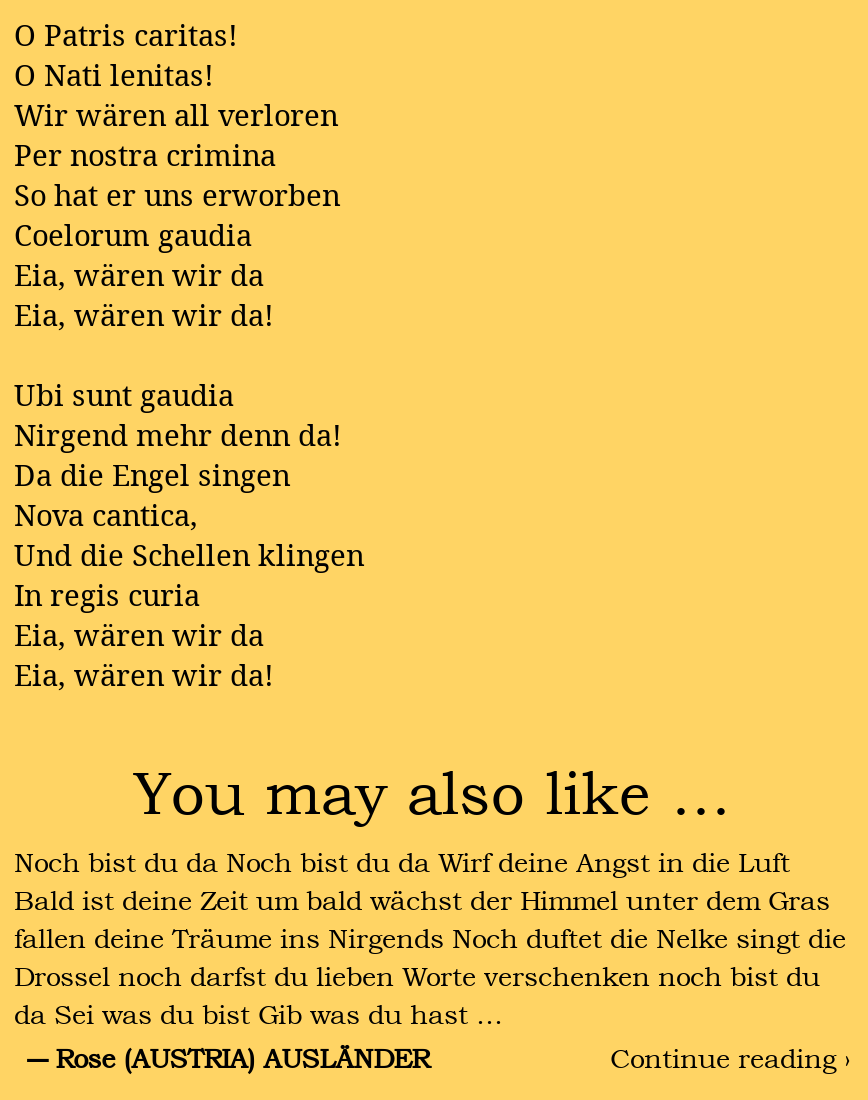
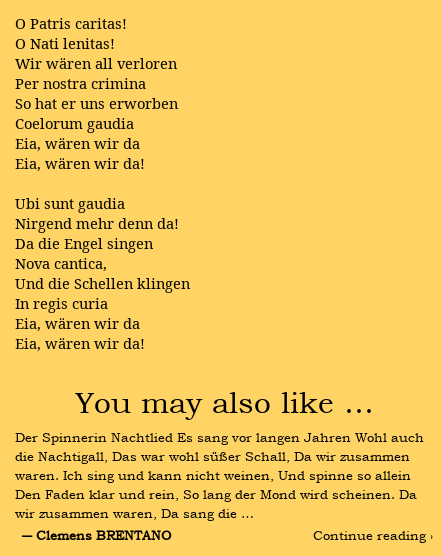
- Noch bist du da Noch bist du da Wirf deine Angst in die Luft
- Bald ist deine Zeit um bald wächst der Himmel unter dem Gras
- fallen deine Träume ins Nirgends Noch duftet die Nelke singt die
- Drossel noch darfst du lieben Worte verschenken noch bist du
- da Sei was du bist Gib was du hast …
- ― Rose (AUSTRIA) AUSLÄNDER
+ Der Spinnerin Nachtlied Es sang vor langen Jahren Wohl auch
+ die Nachtigall, Das war wohl süßer Schall, Da wir zusammen
+ waren. Ich sing und kann nicht weinen, Und spinne so allein
+ Den Faden klar und rein, So lang der Mond wird scheinen. Da
+ wir zusammen waren, Da sang die …
+ ― Clemens BRENTANO
